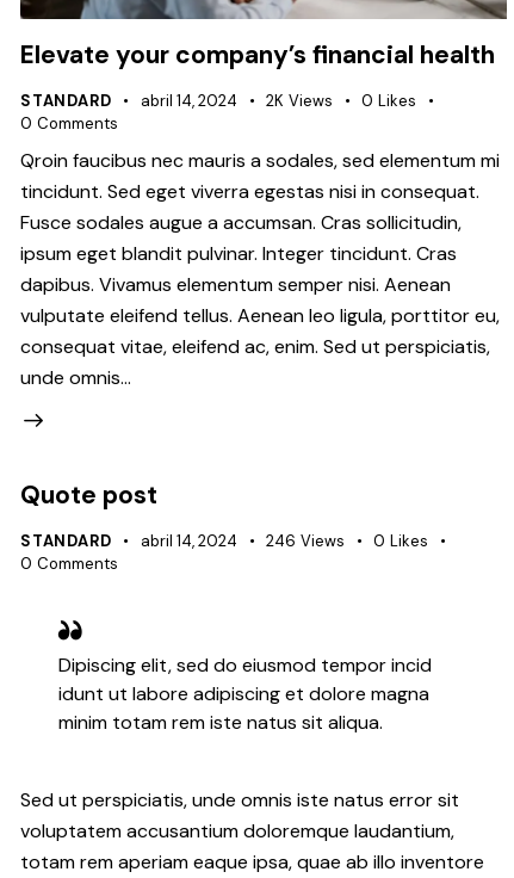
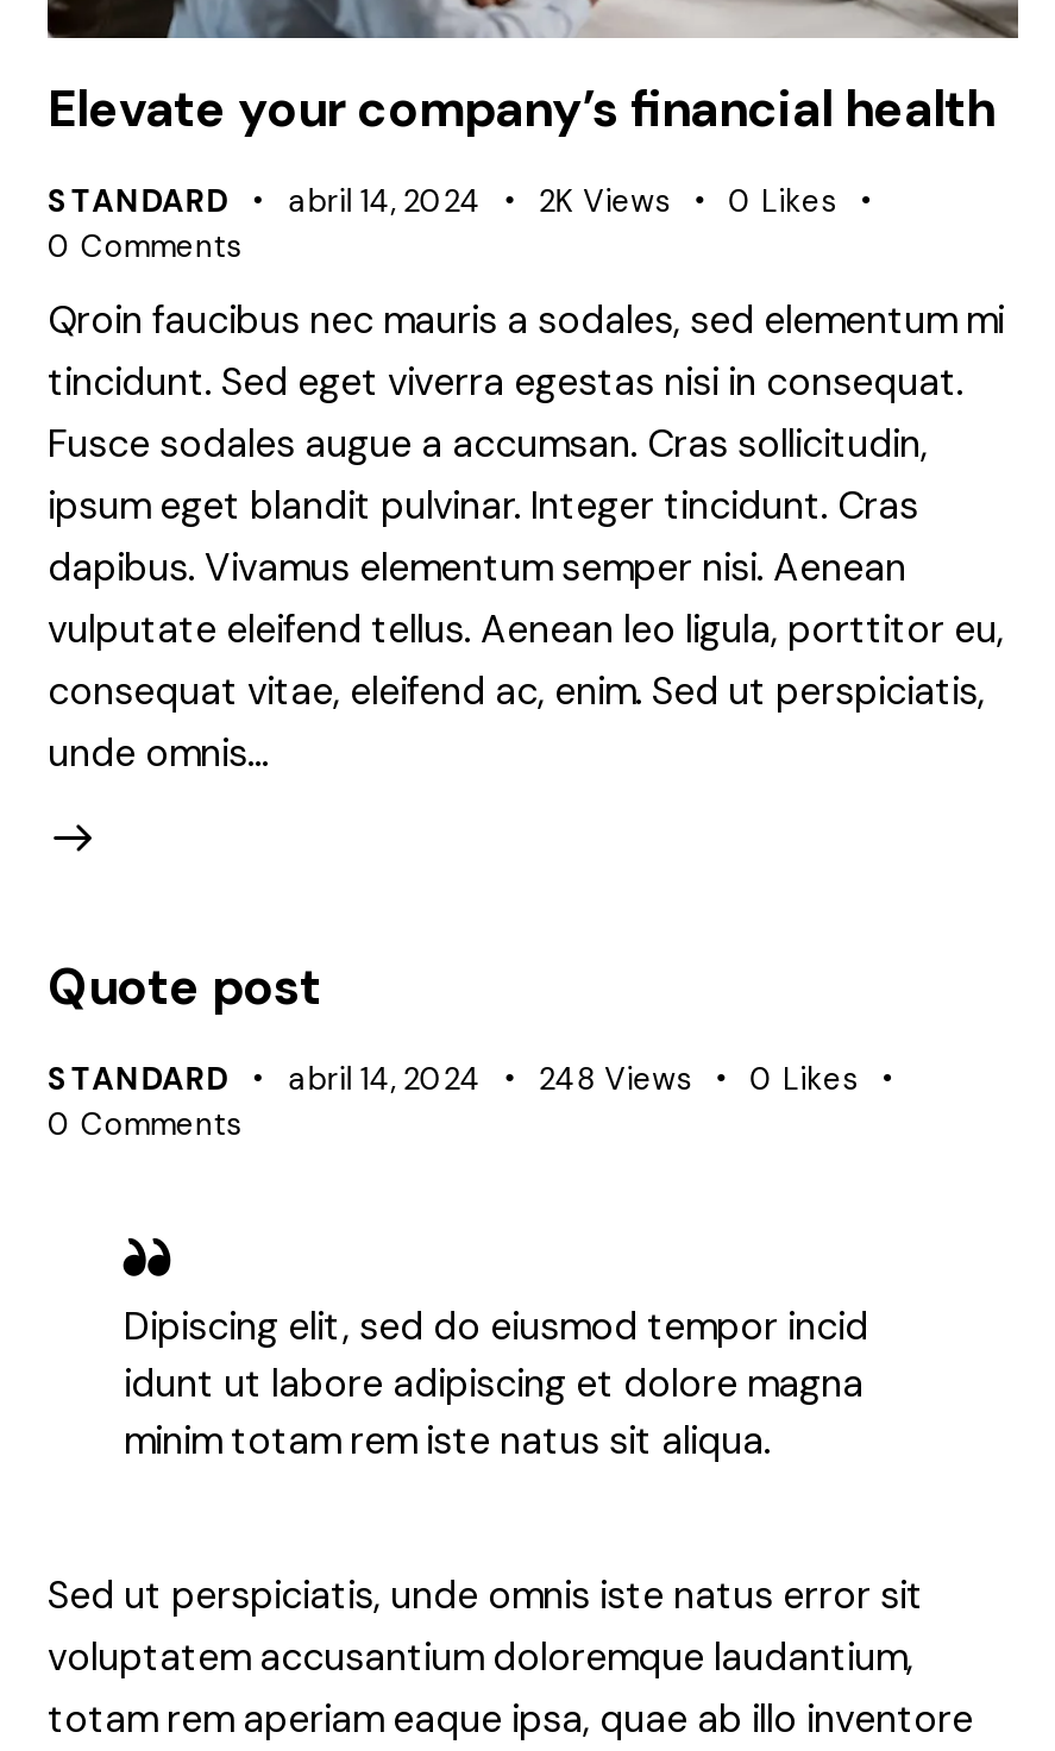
- 246 Views
+ 248 Views
